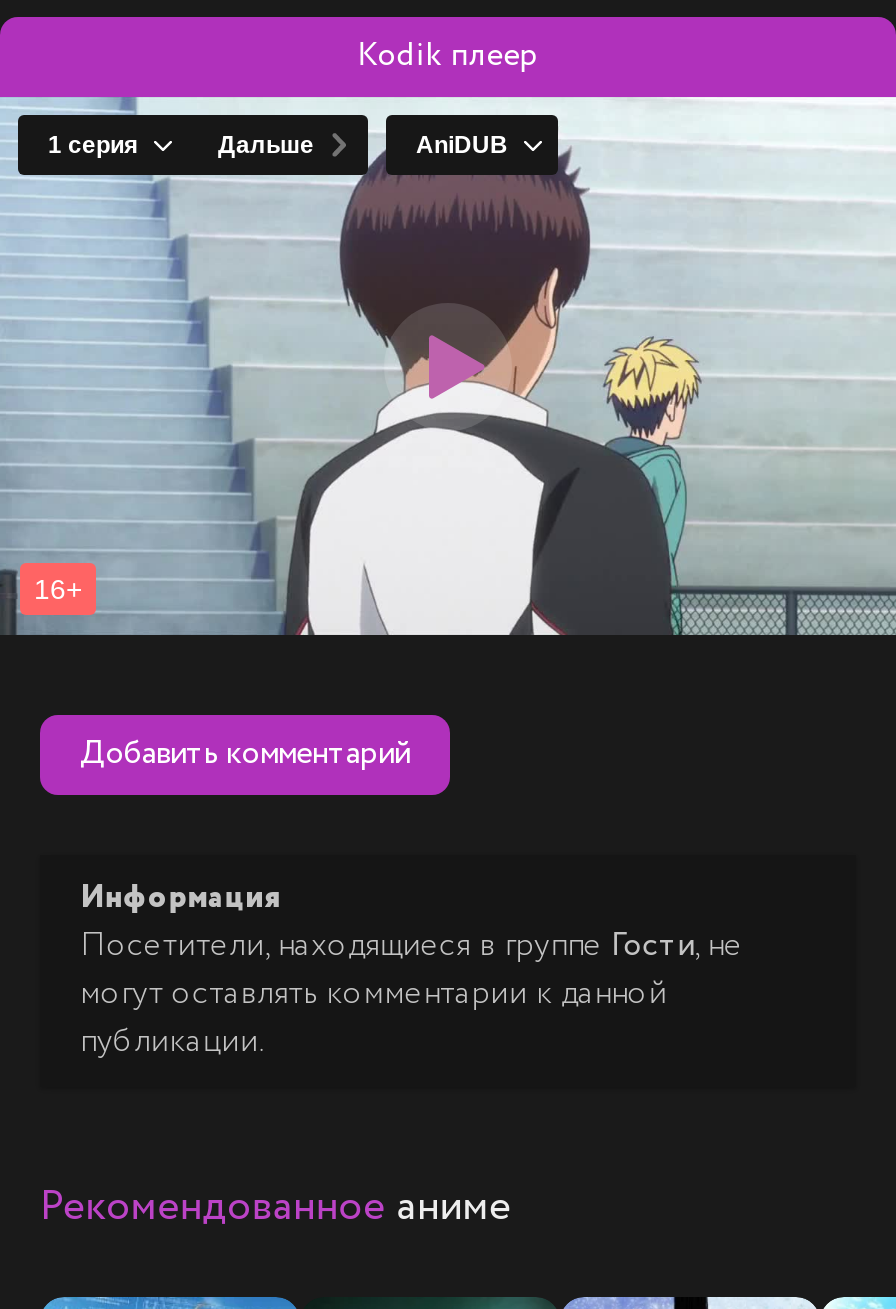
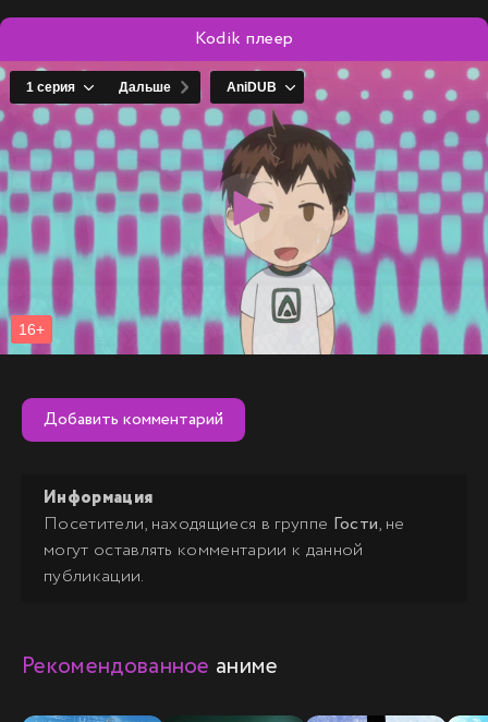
- [image]
+ [image]
